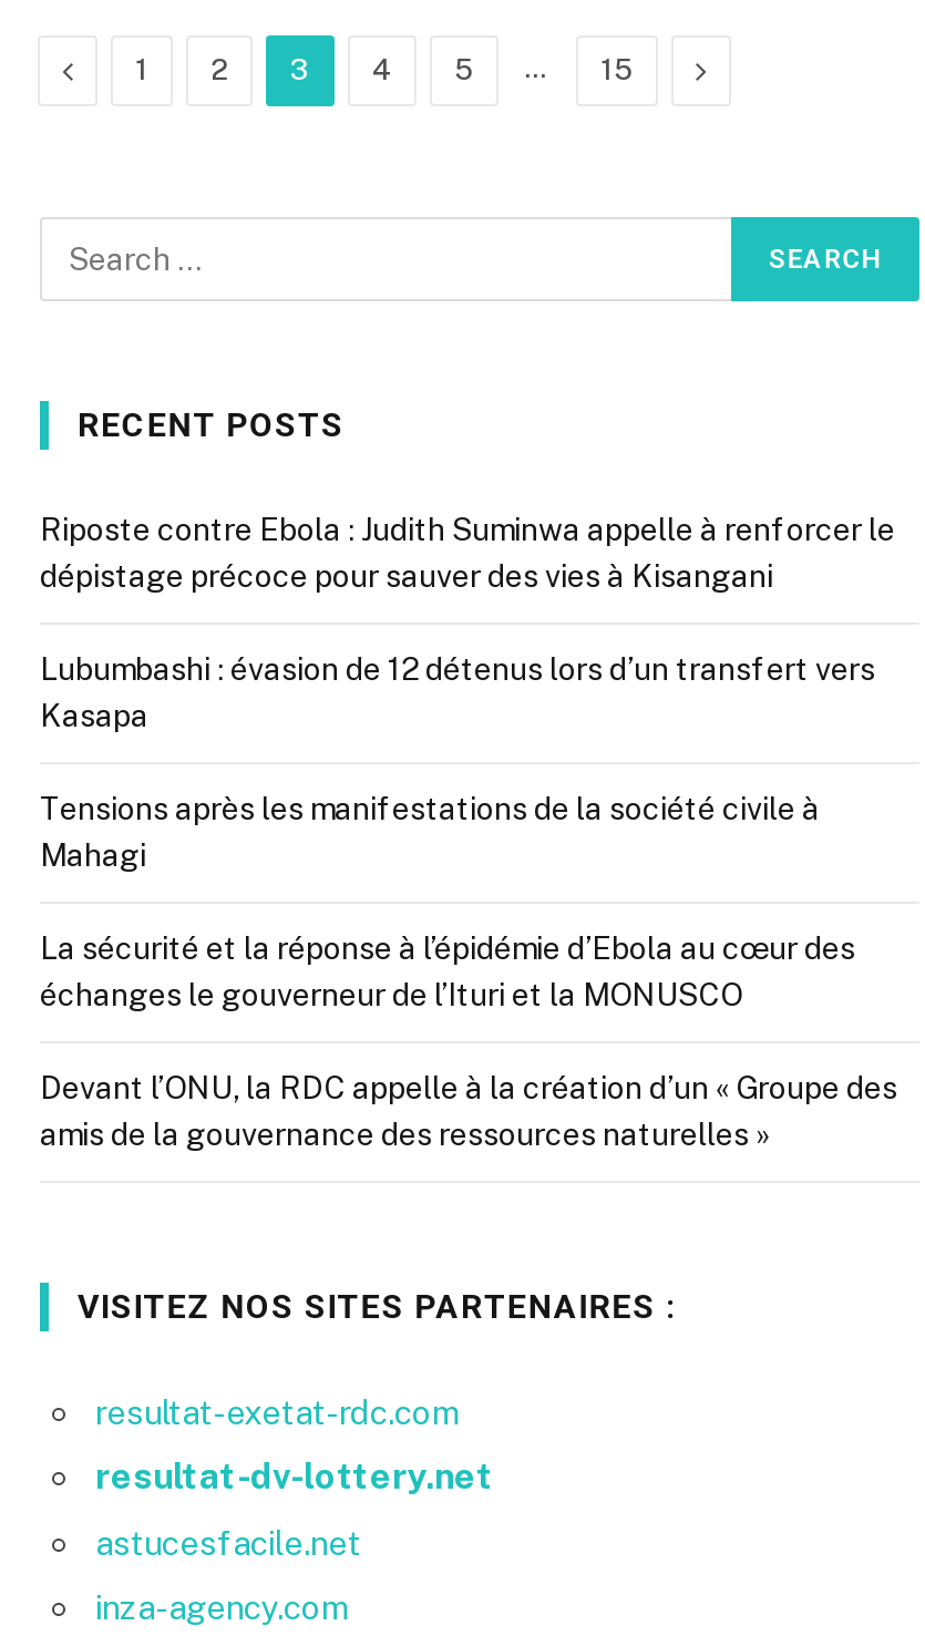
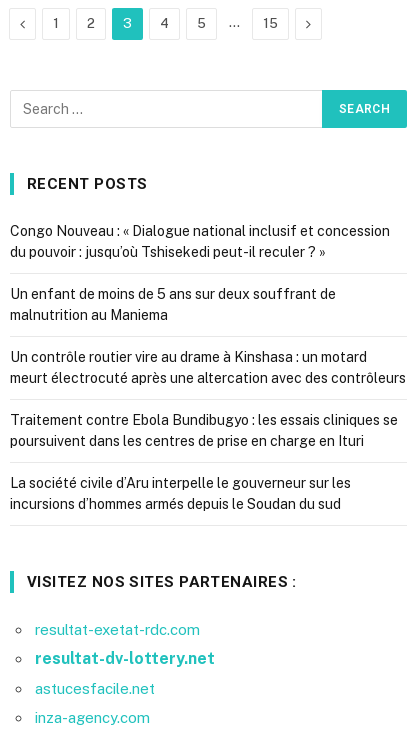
- Riposte contre Ebola : Judith Suminwa appelle à renforcer le
- dépistage précoce pour sauver des vies à Kisangani
+ Congo Nouveau : « Dialogue national inclusif et concession
+ du pouvoir : jusqu’où Tshisekedi peut-il reculer ? »

- Lubumbashi : évasion de 12 détenus lors d’un transfert vers
- Kasapa
+ Un enfant de moins de 5 ans sur deux souffrant de
+ malnutrition au Maniema

- Tensions après les manifestations de la société civile à
- Mahagi
+ Un contrôle routier vire au drame à Kinshasa : un motard
+ meurt électrocuté après une altercation avec des contrôleurs

- La sécurité et la réponse à l’épidémie d’Ebola au cœur des
- échanges le gouverneur de l’Ituri et la MONUSCO
+ Traitement contre Ebola Bundibugyo : les essais cliniques se
+ poursuivent dans les centres de prise en charge en Ituri

- Devant l’ONU, la RDC appelle à la création d’un « Groupe des
- amis de la gouvernance des ressources naturelles »
+ La société civile d’Aru interpelle le gouverneur sur les
+ incursions d’hommes armés depuis le Soudan du sud
